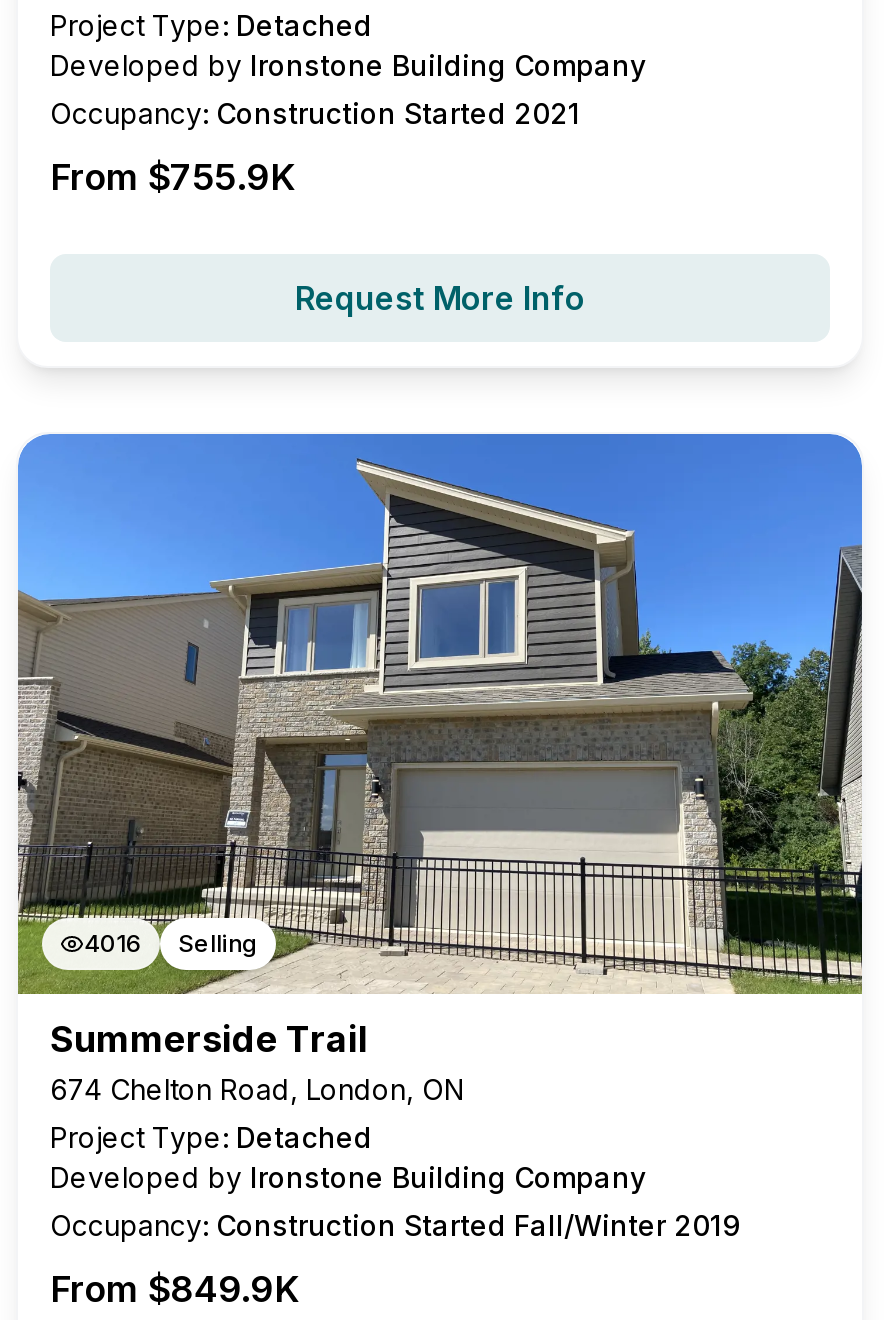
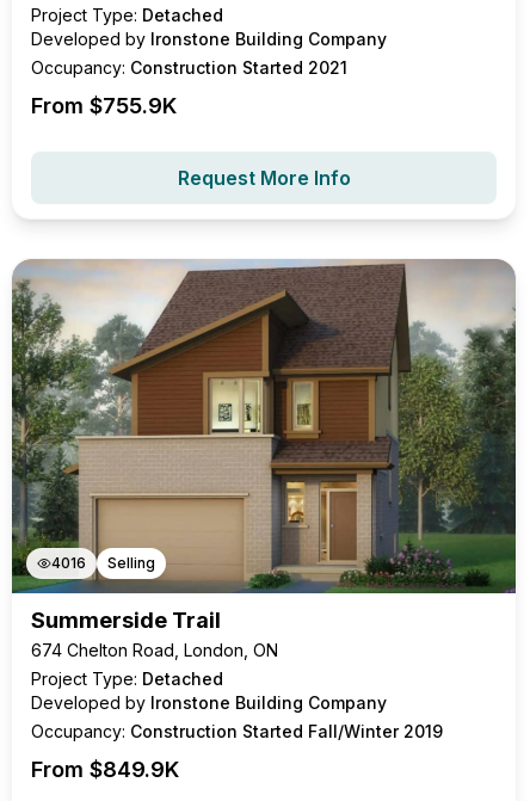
- [image]
+ [image]
